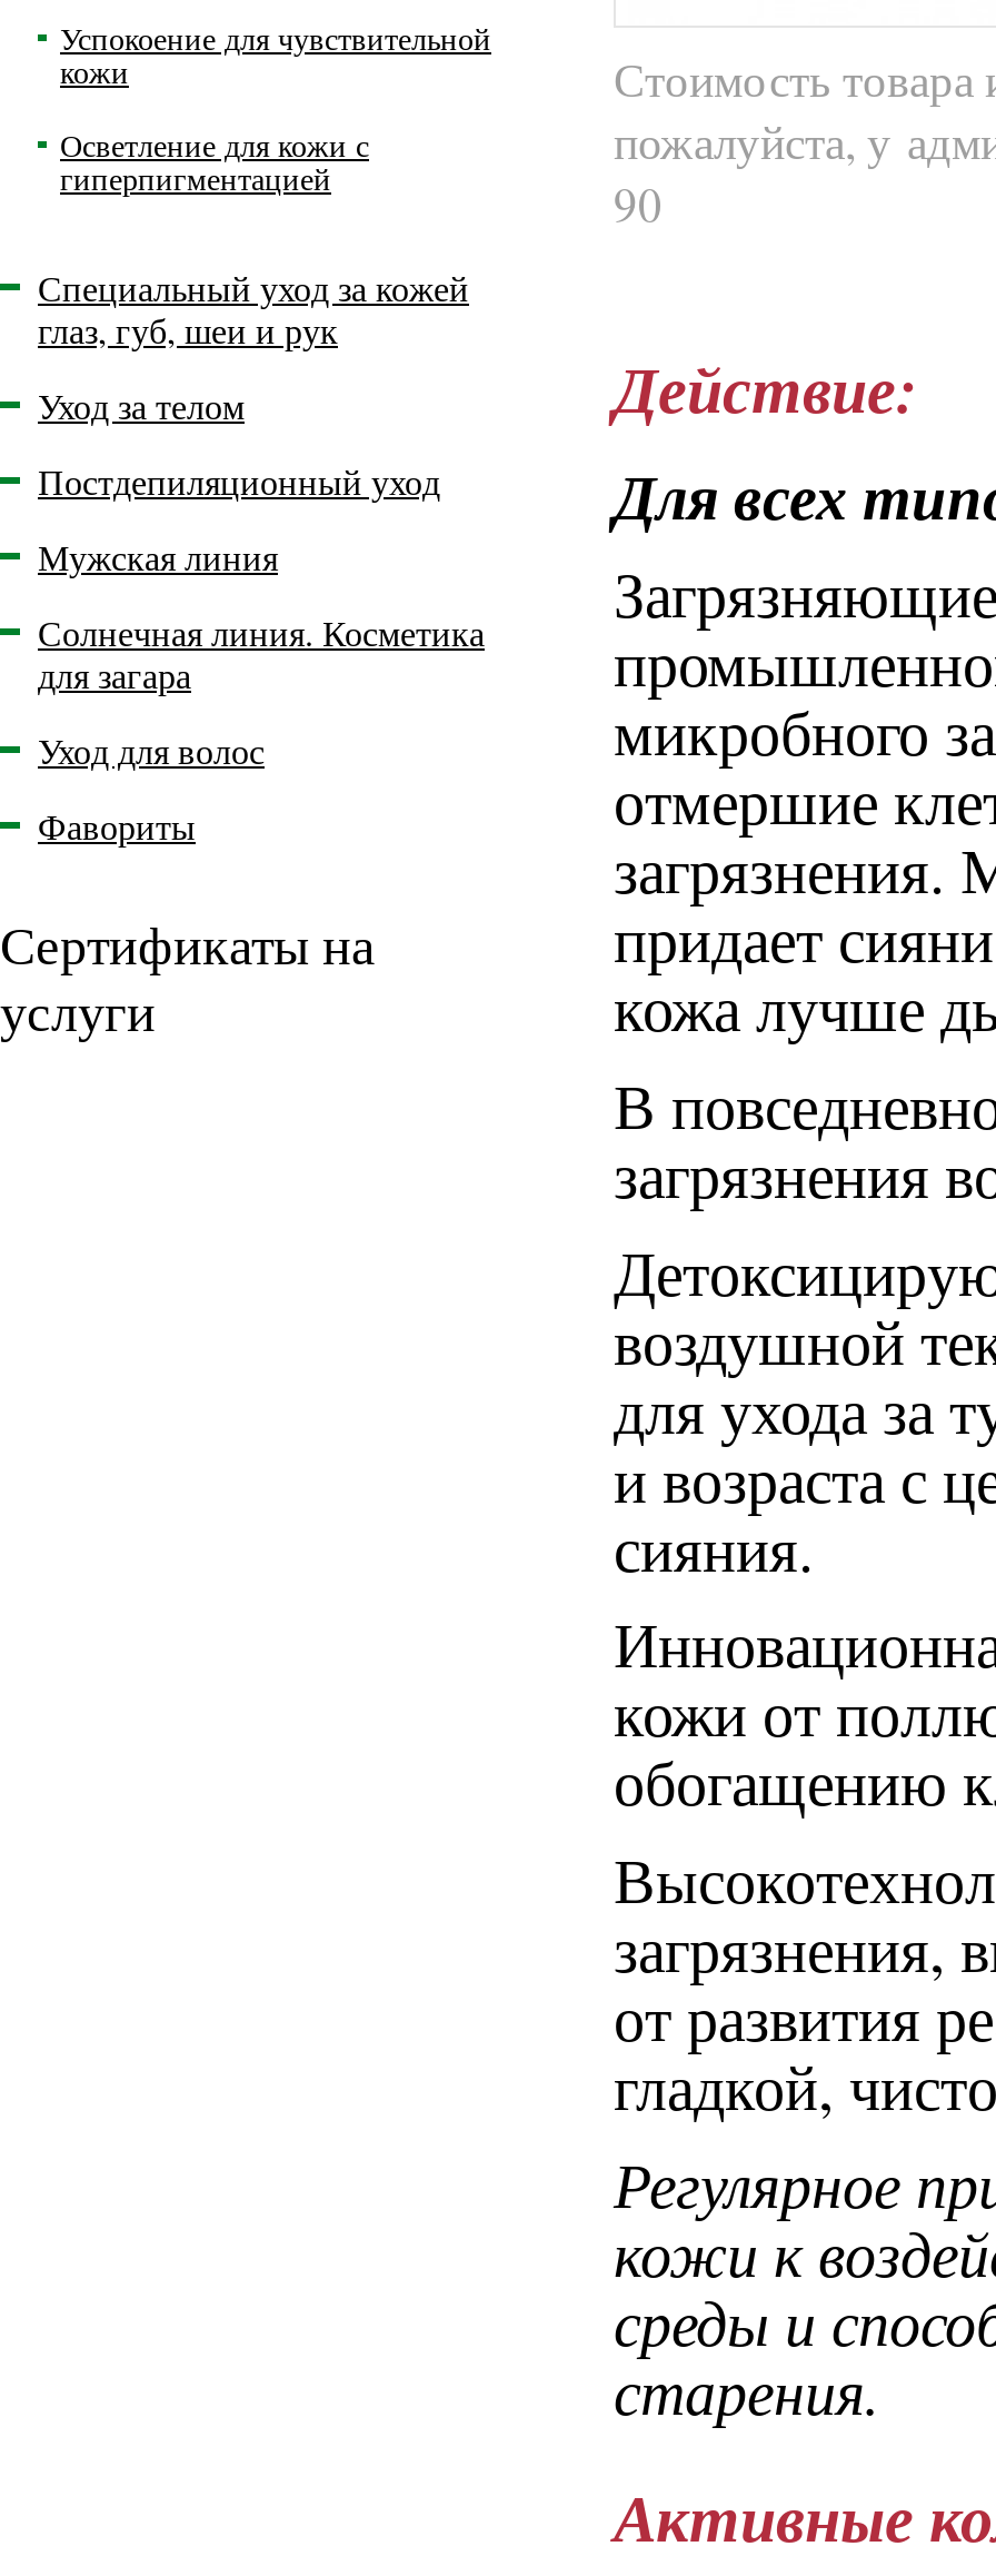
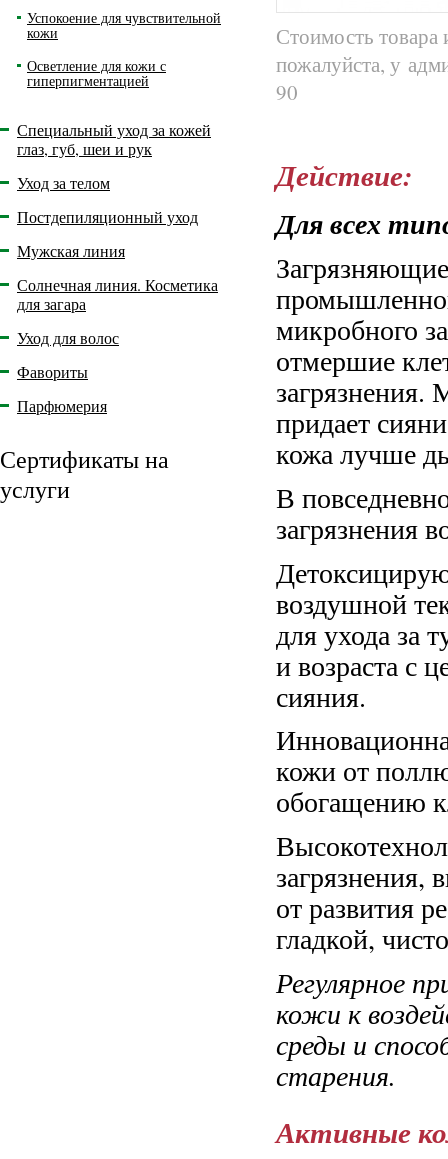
moved down: Сертификаты на | услуги

+ Парфюмерия
